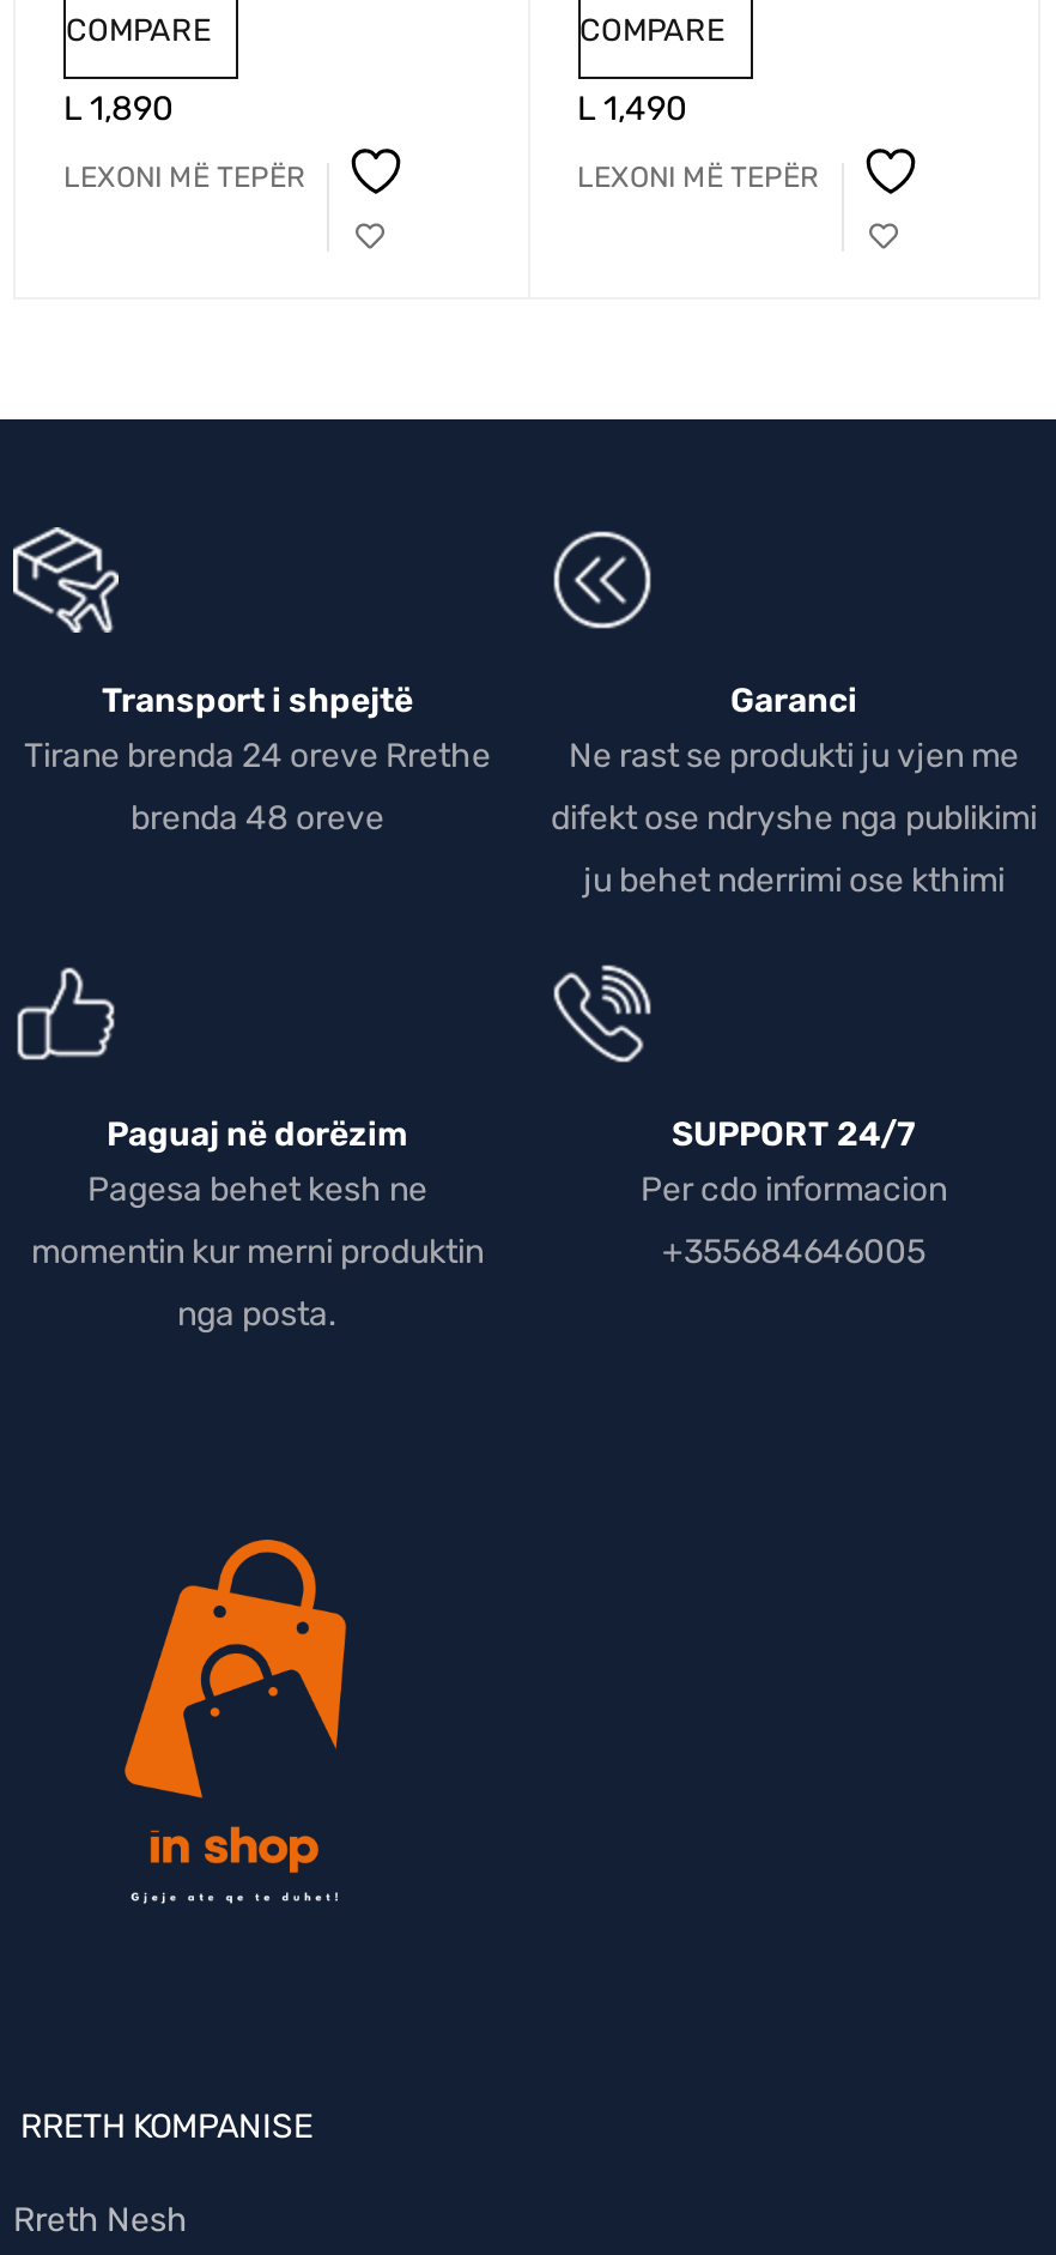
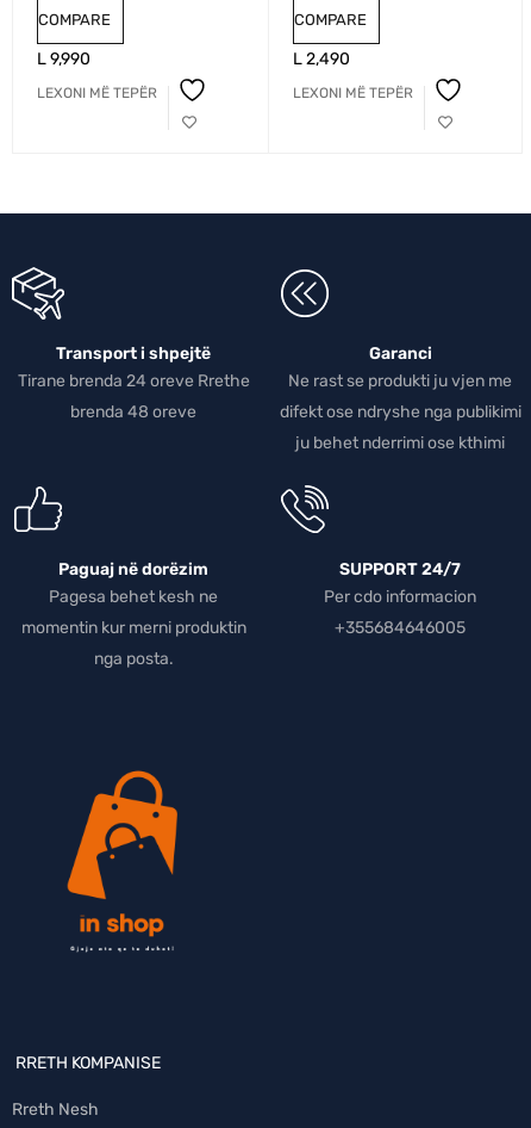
- L 1,890
+ L 9,990

- L 1,490
+ L 2,490
